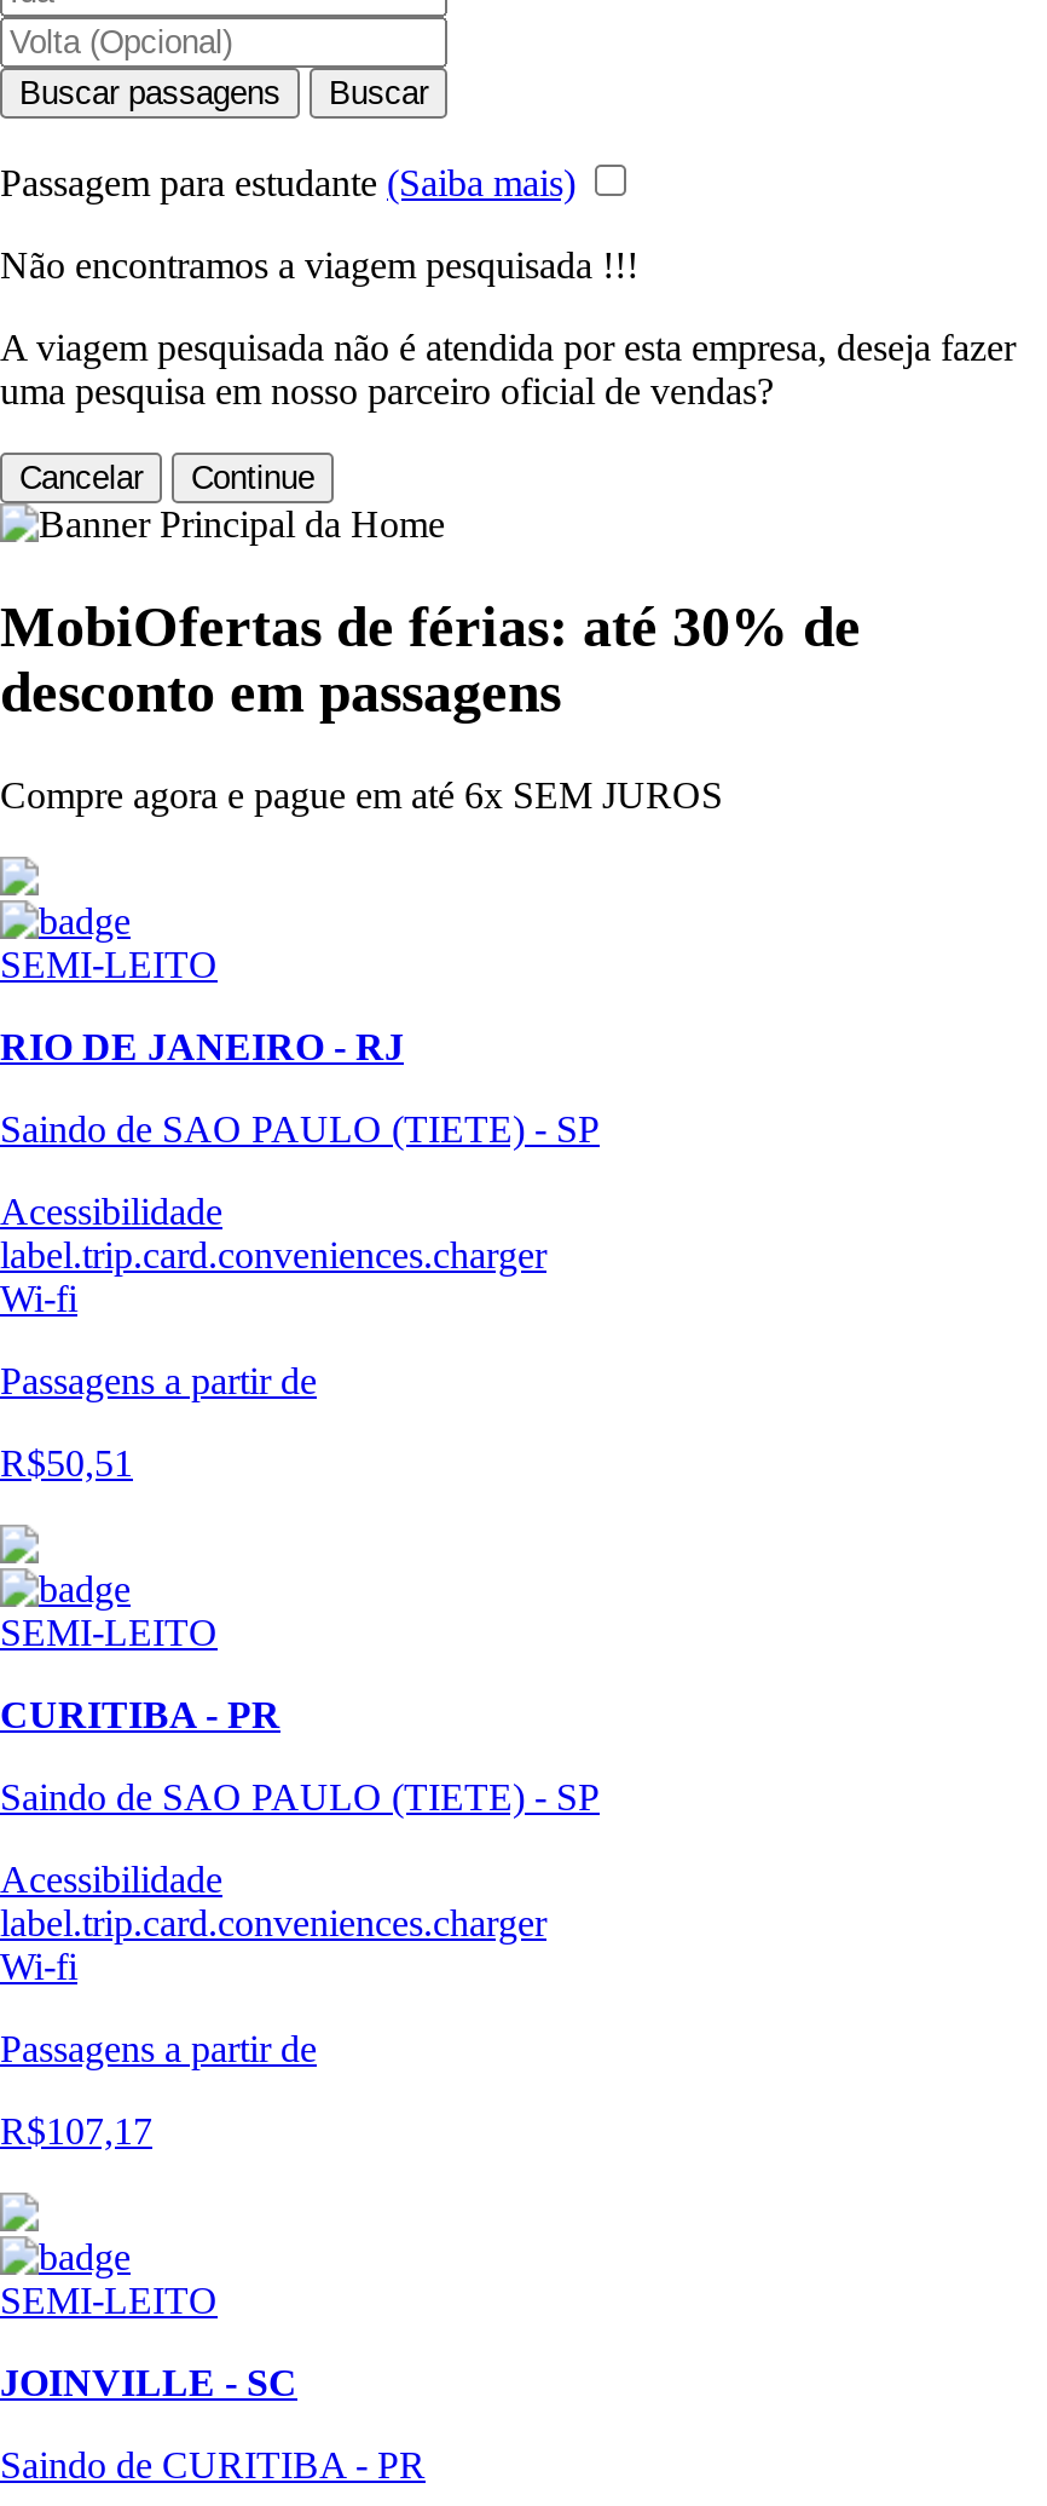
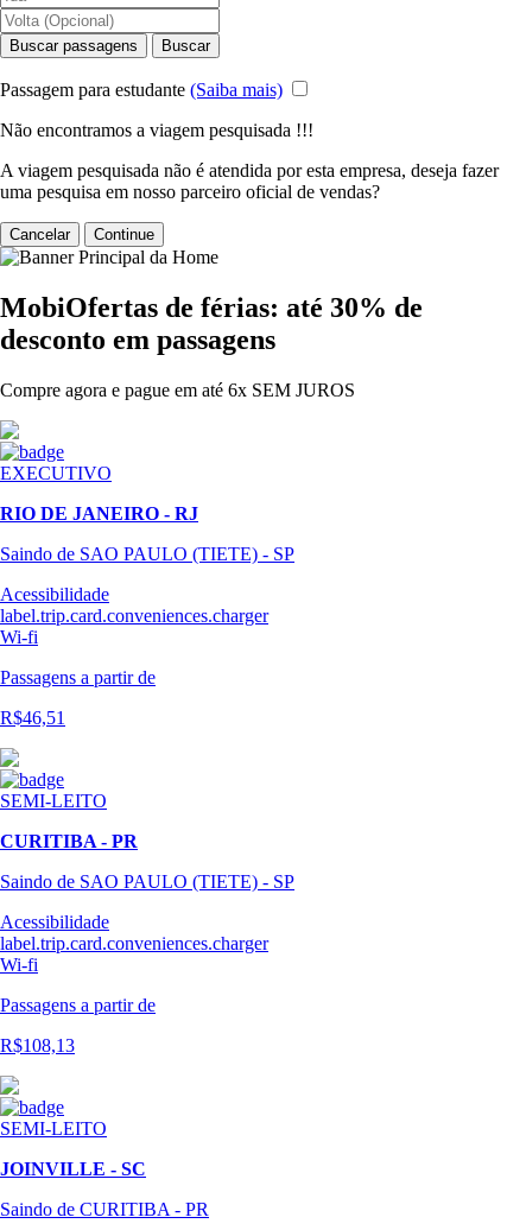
- SEMI-LEITO
+ EXECUTIVO

- R$50,51
+ R$46,51

- R$107,17
+ R$108,13
